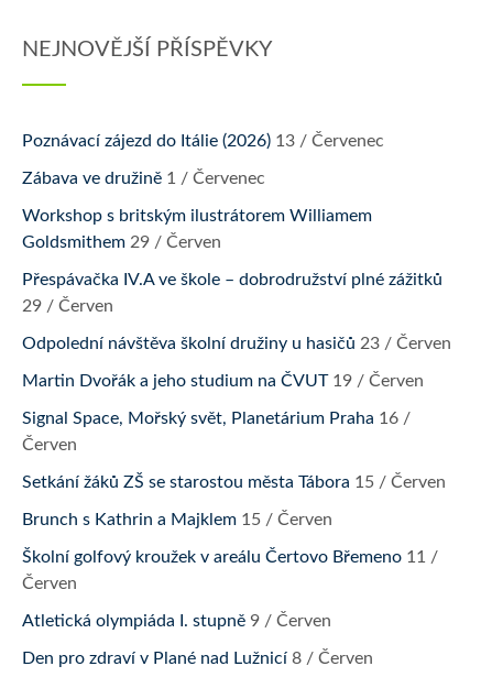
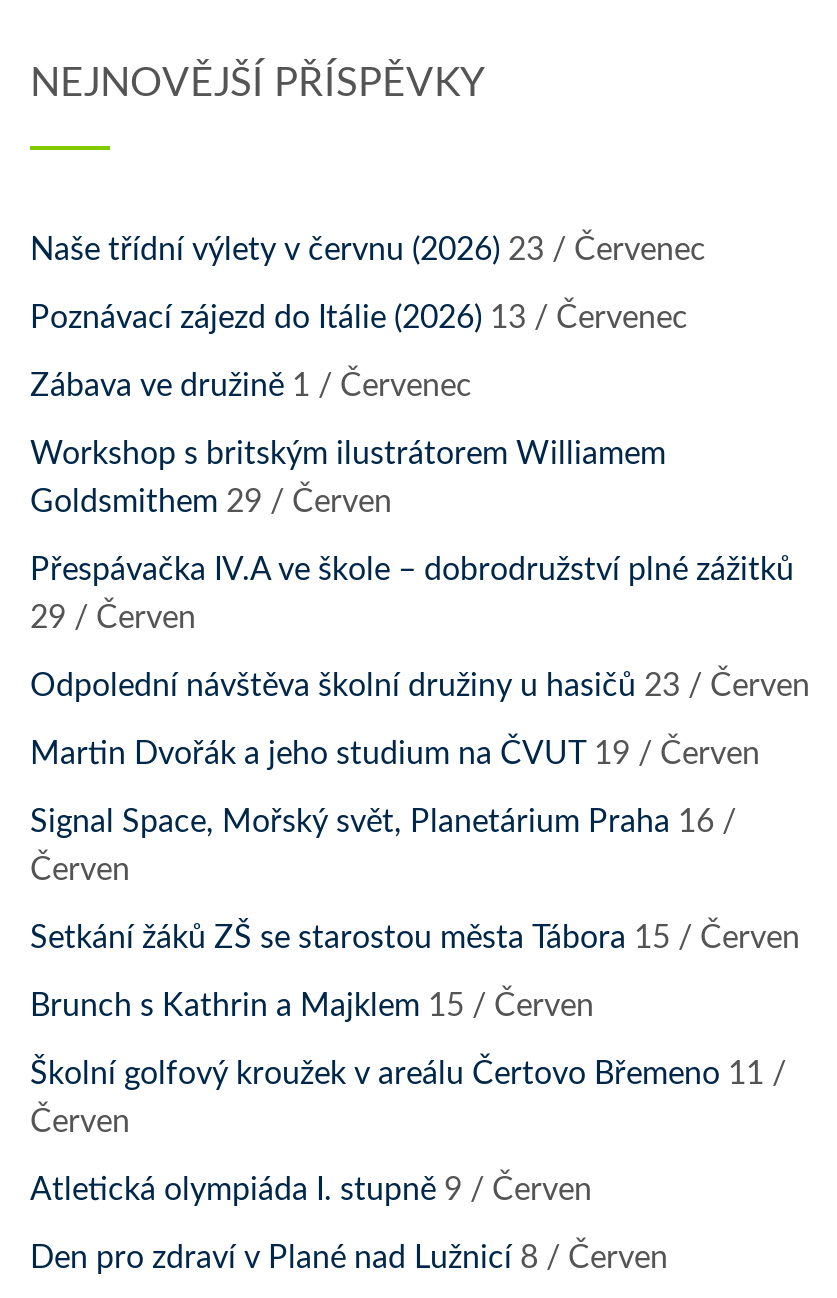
+ Naše třídní výlety v červnu (2026) 23 / Červenec
